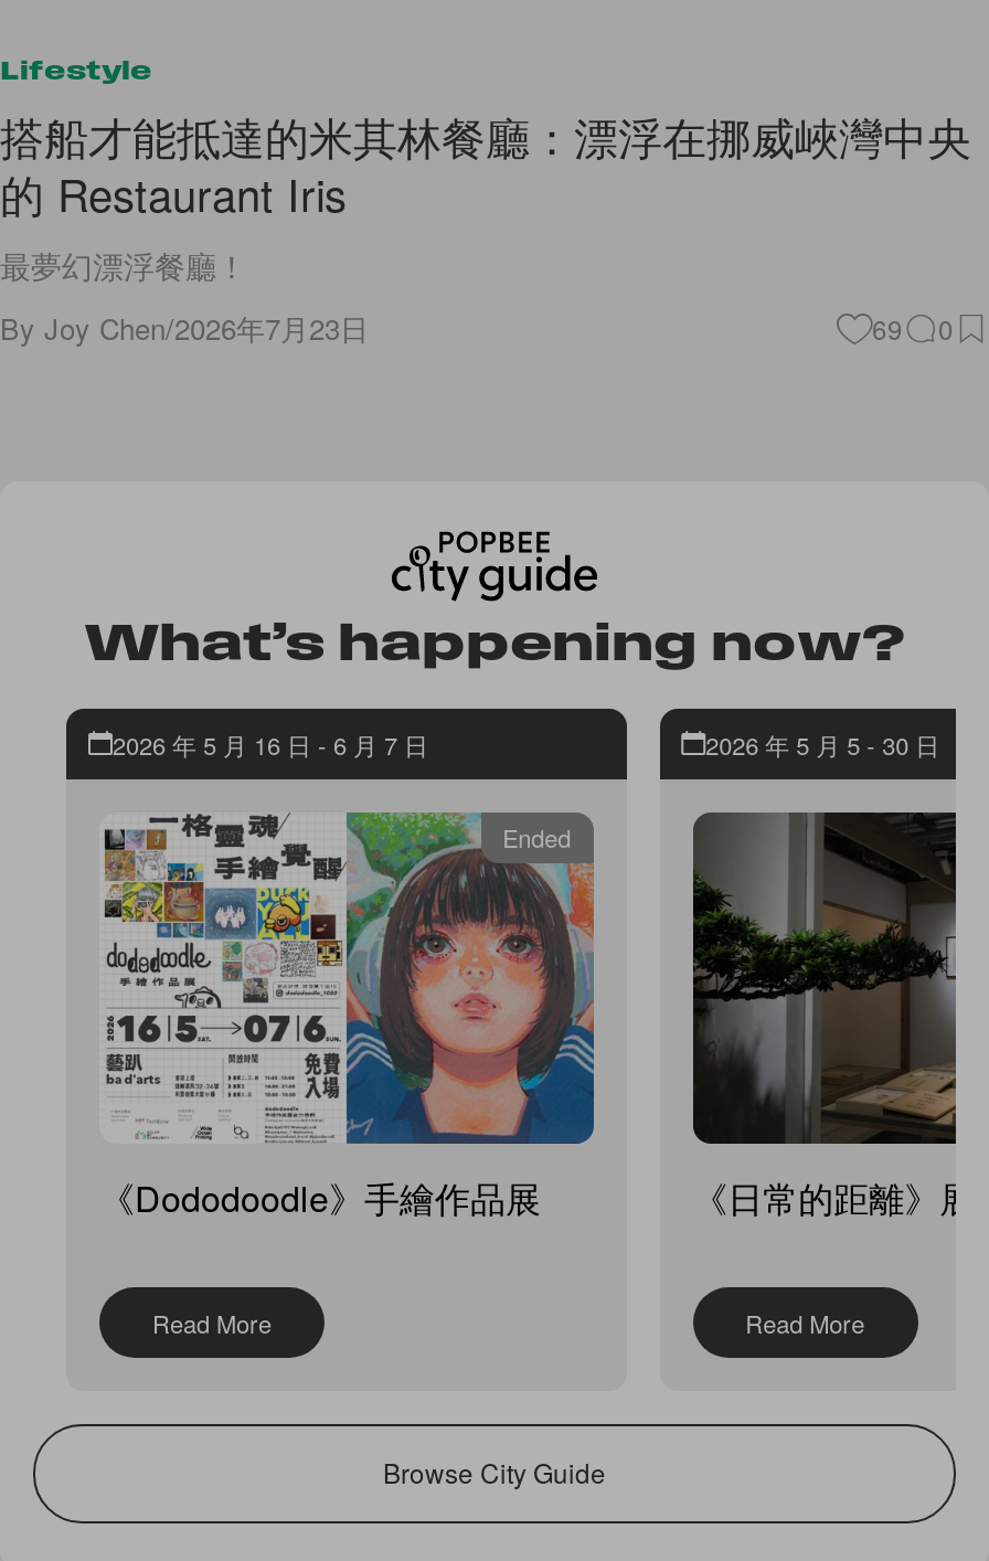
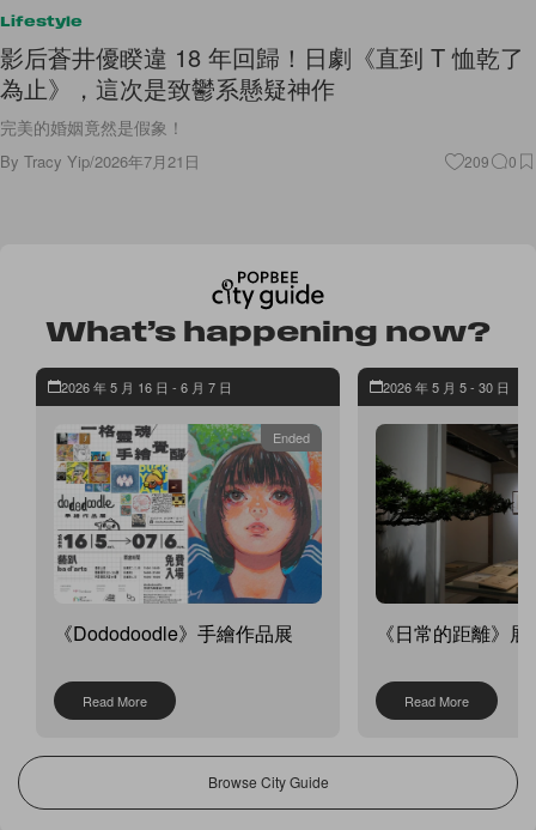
- 搭船才能抵達的米其林餐廳：漂浮在挪威峽灣中央
- 的 Restaurant Iris
- 最夢幻漂浮餐廳！
- By Joy Chen/2026年7月23日
- 69
+ 影后蒼井優睽違 18 年回歸！日劇《直到 T 恤乾了
+ 為止》，這次是致鬱系懸疑神作
+ 完美的婚姻竟然是假象！
+ By Tracy Yip/2026年7月21日
+ 209
